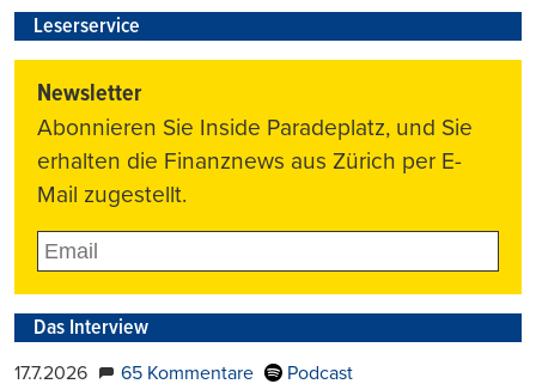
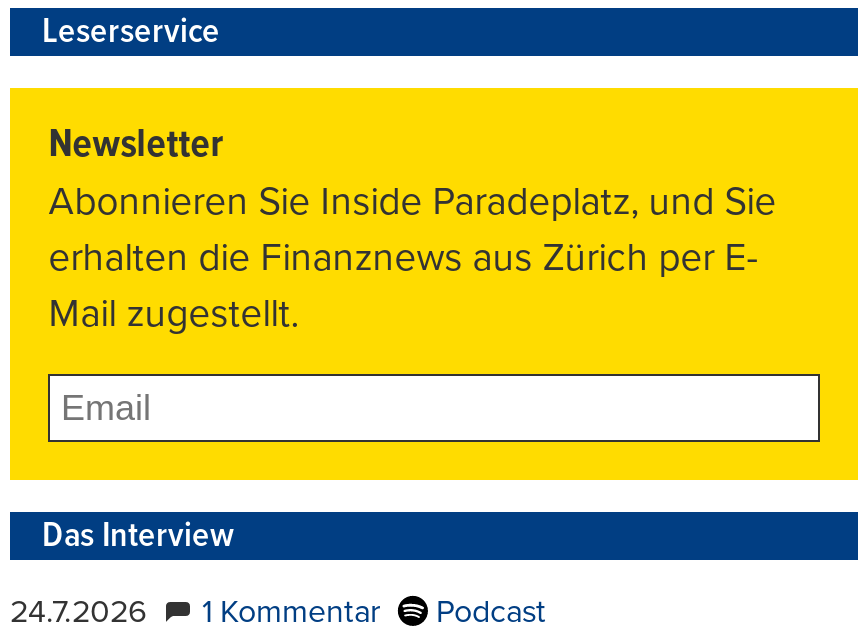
- 17.7.2026
- 65 Kommentare
+ 24.7.2026
+ 1 Kommentar
